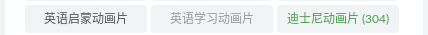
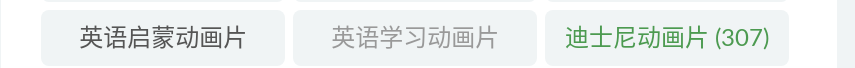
- 迪士尼动画片(304)
+ 迪士尼动画片(307)
